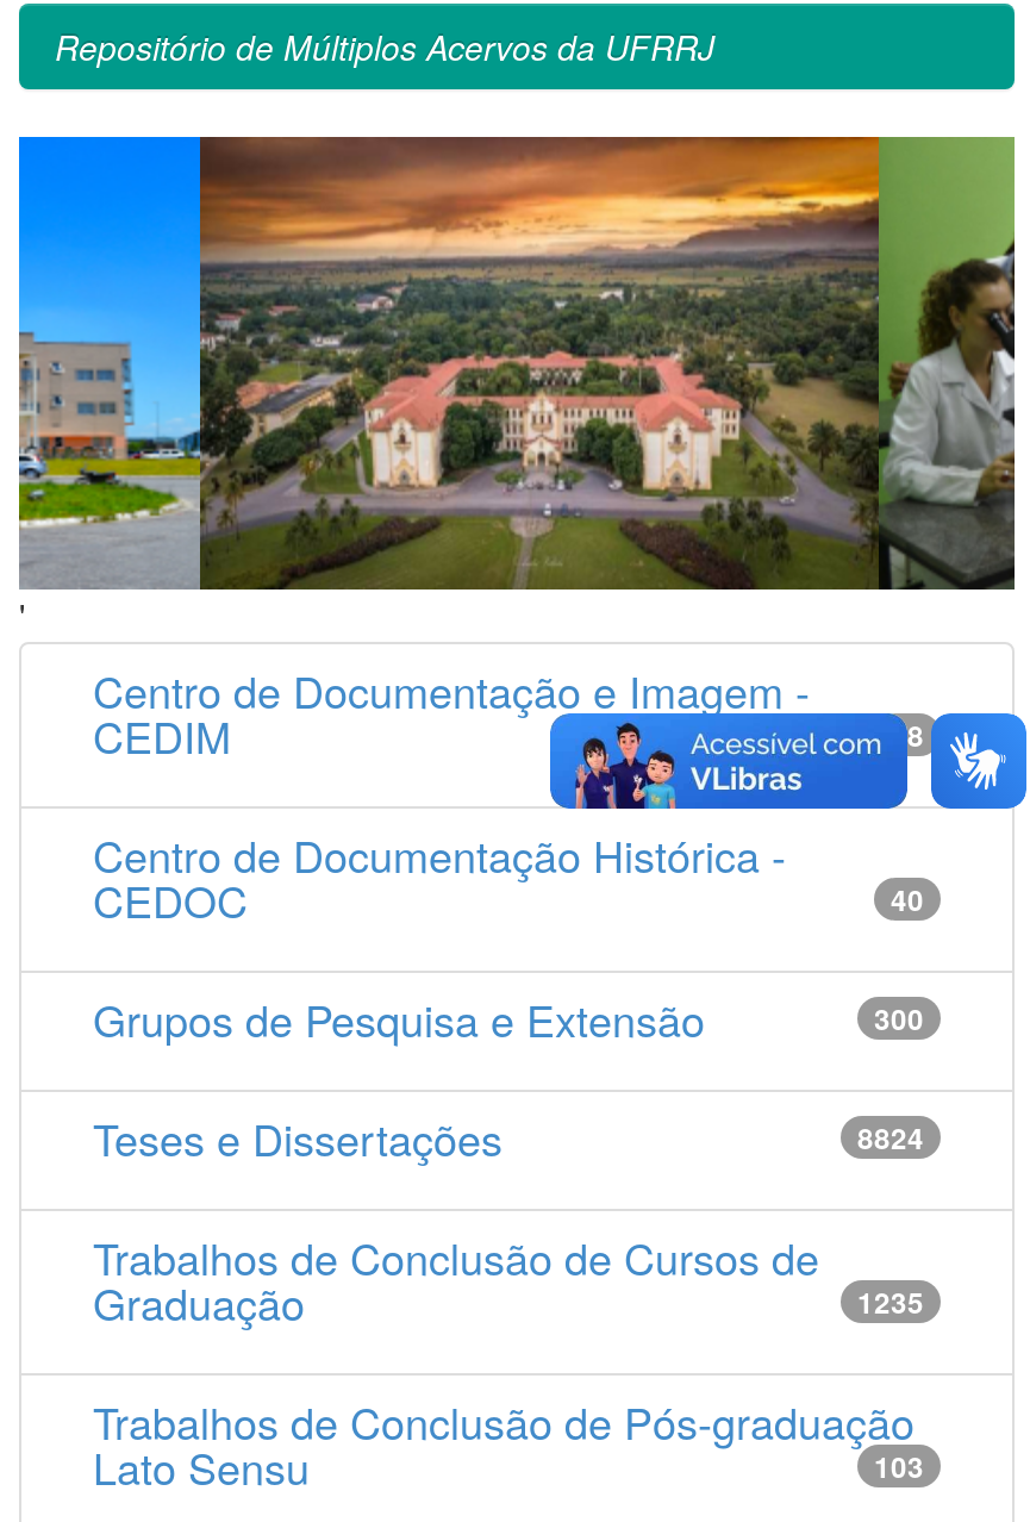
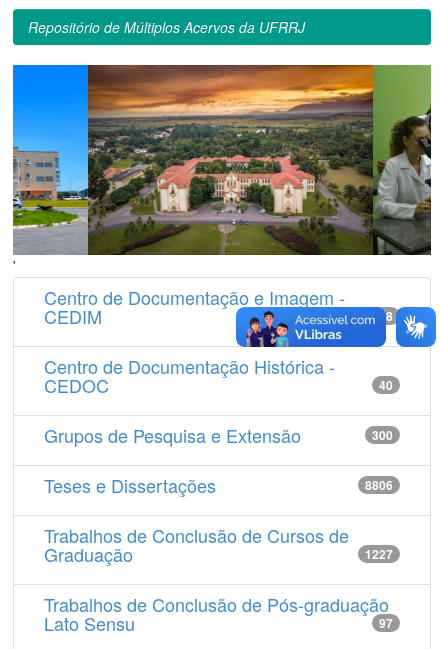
- 8824
+ 8806

- 1235
+ 1227

- 103
+ 97
